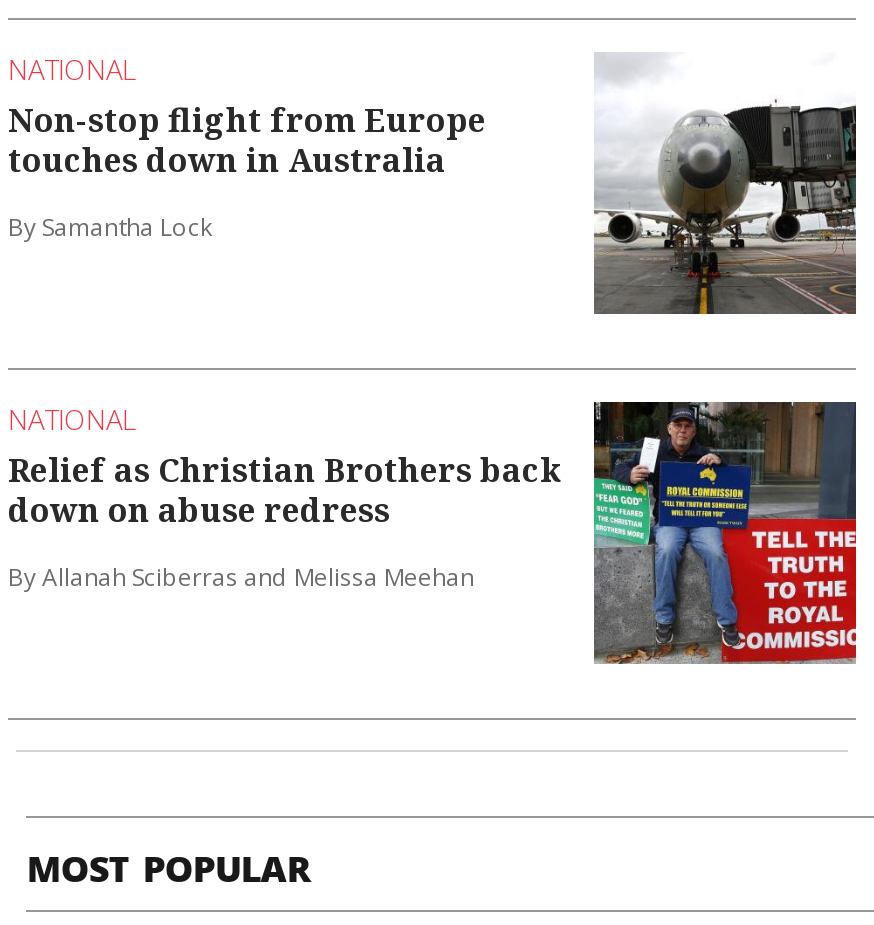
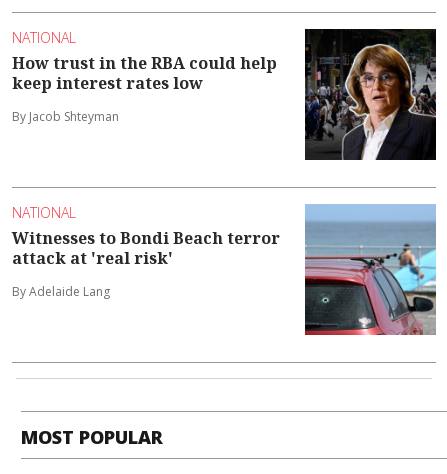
- [image]
+ [image]

- Non-stop flight from Europe
- touches down in Australia
+ How trust in the RBA could help
+ keep interest rates low

- By Samantha Lock
+ By Jacob Shteyman

- [image]
- Relief as Christian Brothers back
- down on abuse redress
+ [image]
+ Witnesses to Bondi Beach terror
+ attack at 'real risk'

- By Allanah Sciberras and Melissa Meehan
+ By Adelaide Lang
